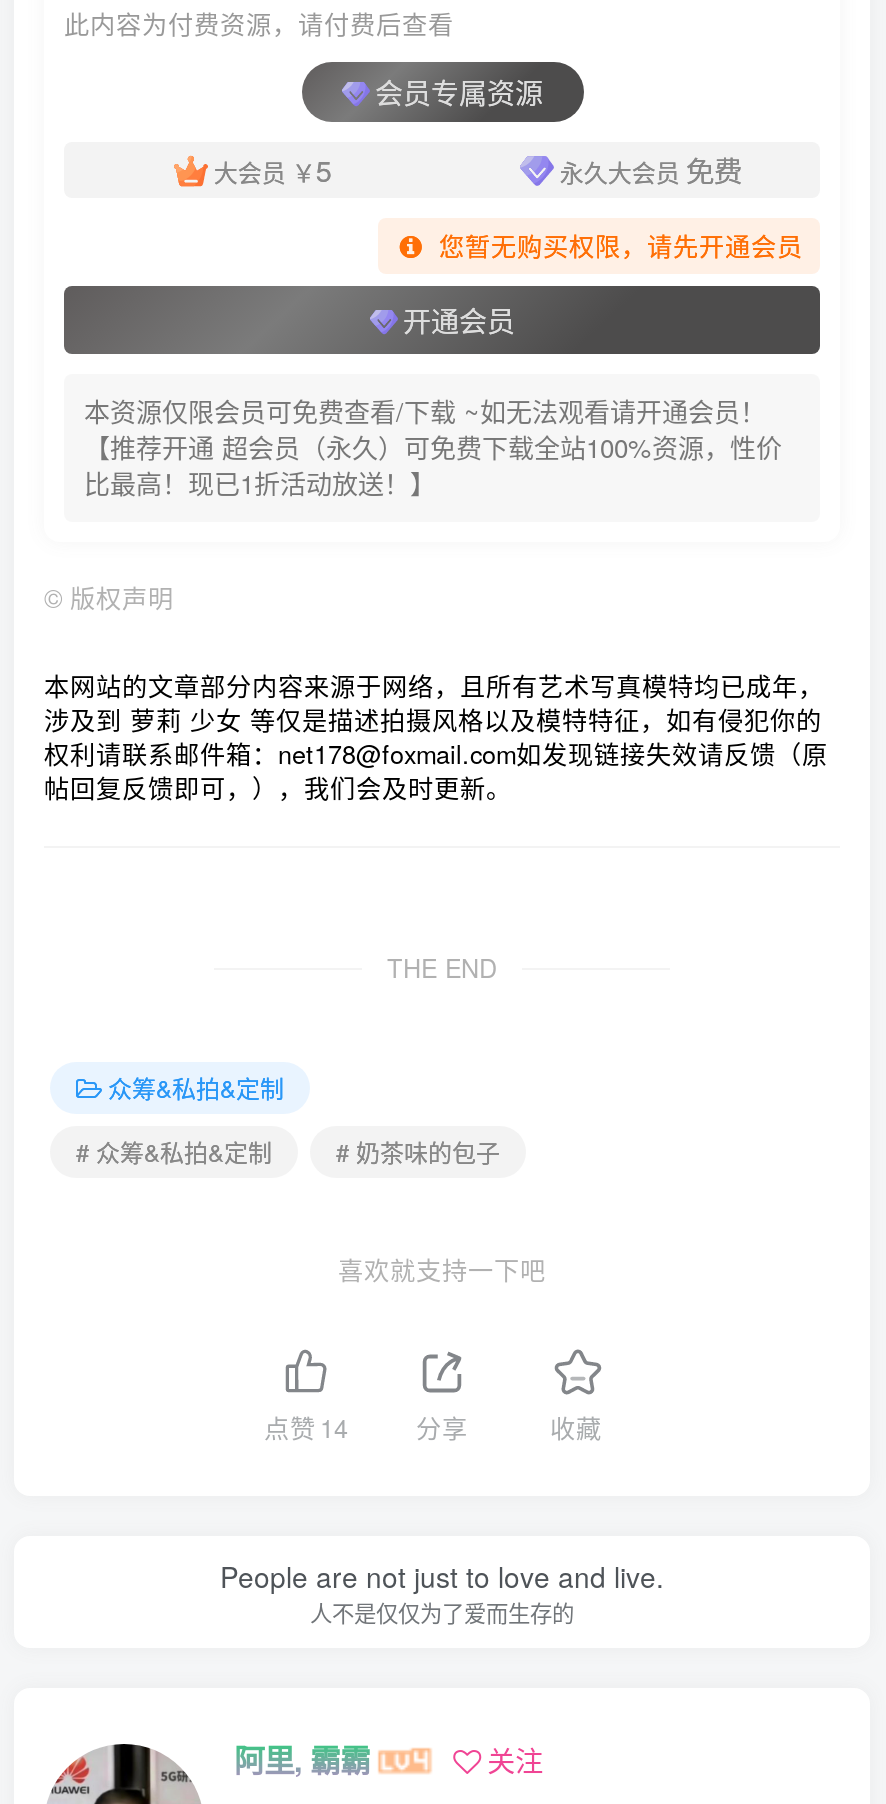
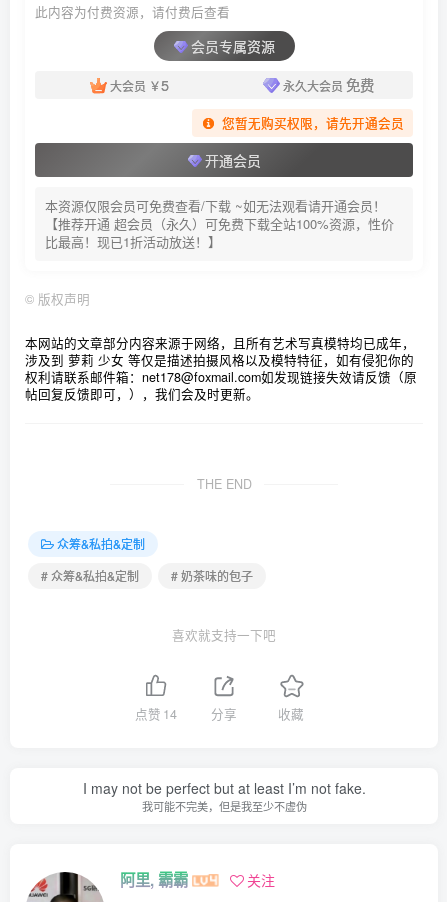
- People are not just to love and live.
- 人不是仅仅为了爱而生存的
+ I may not be perfect but at least I’m not fake.
+ 我可能不完美，但是我至少不虚伪
